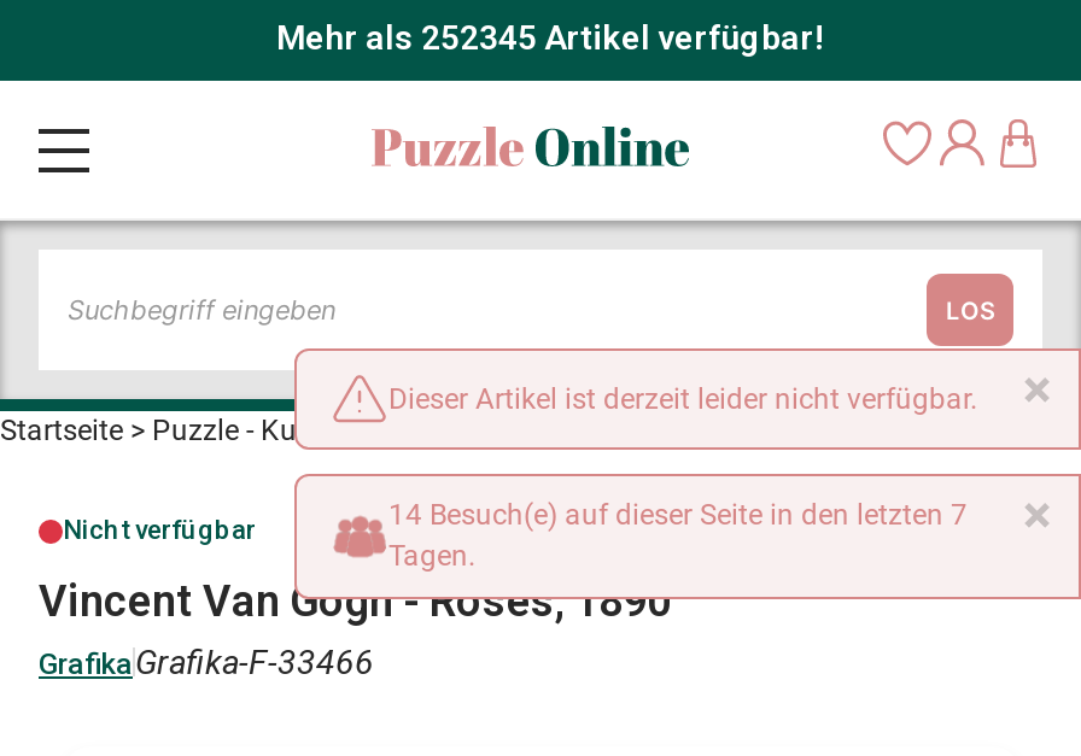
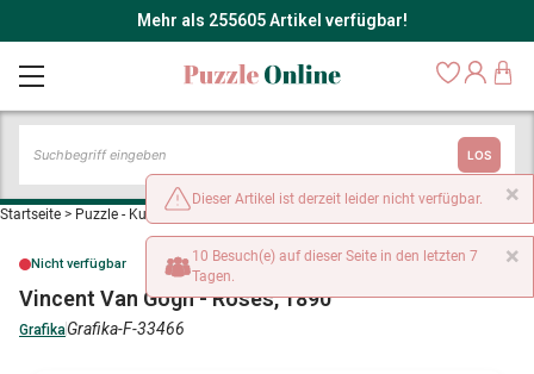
- Mehr als 252345 Artikel verfügbar!
+ Mehr als 255605 Artikel verfügbar!

- 14 Besuch(e) auf dieser Seite in den letzten 7
+ 10 Besuch(e) auf dieser Seite in den letzten 7
